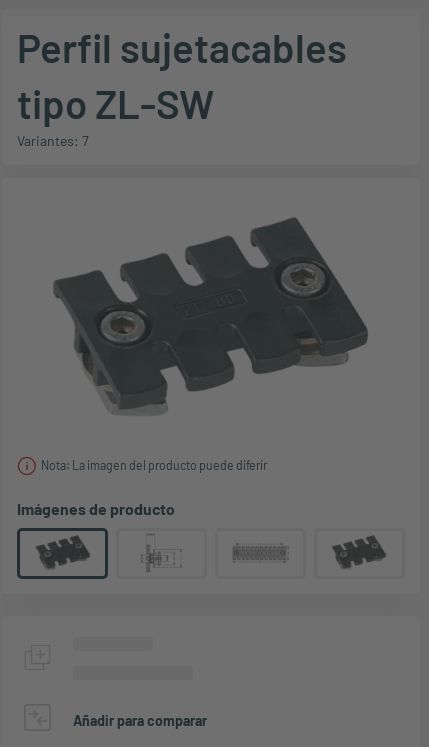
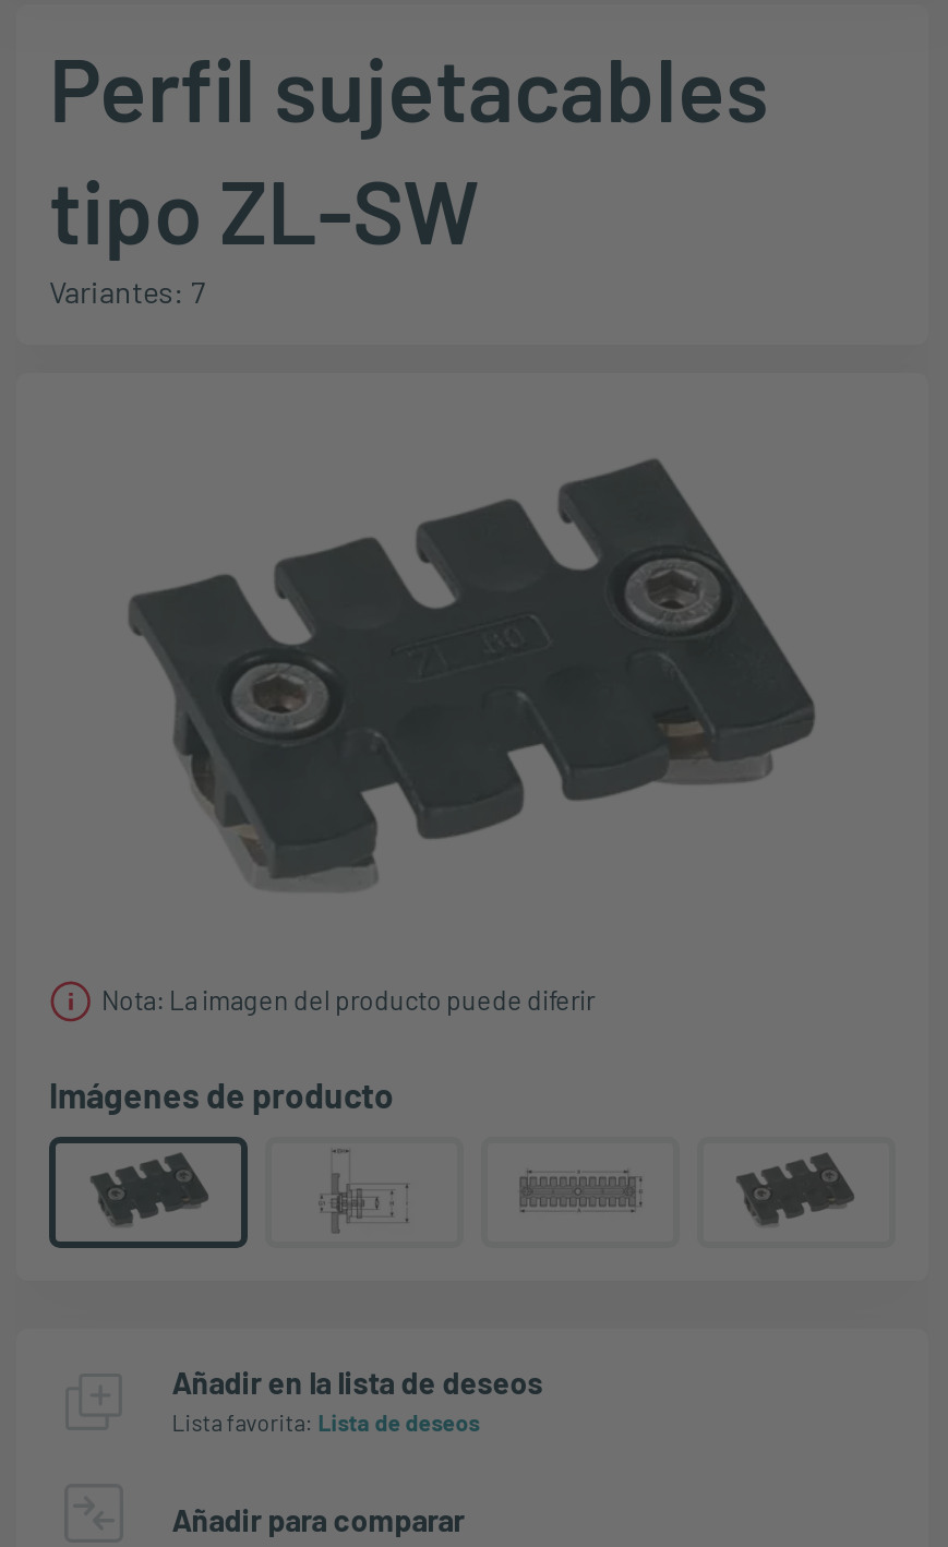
+ Añadir en la lista de deseos
+ Lista favorita: Lista de deseos
